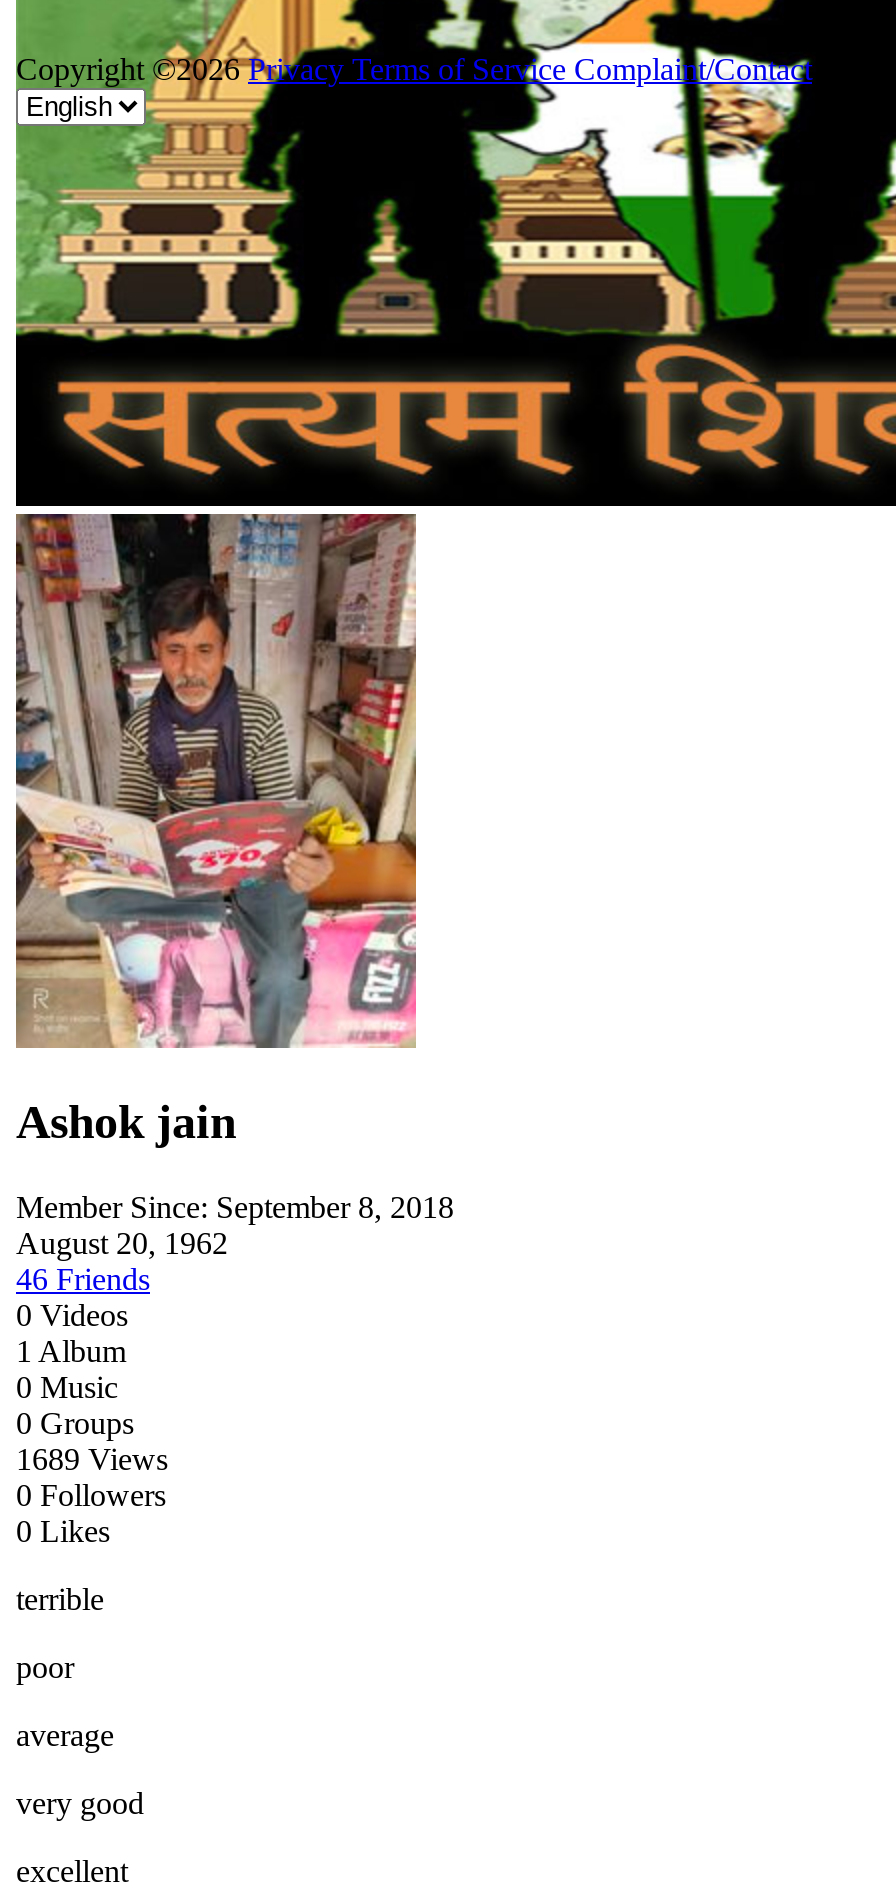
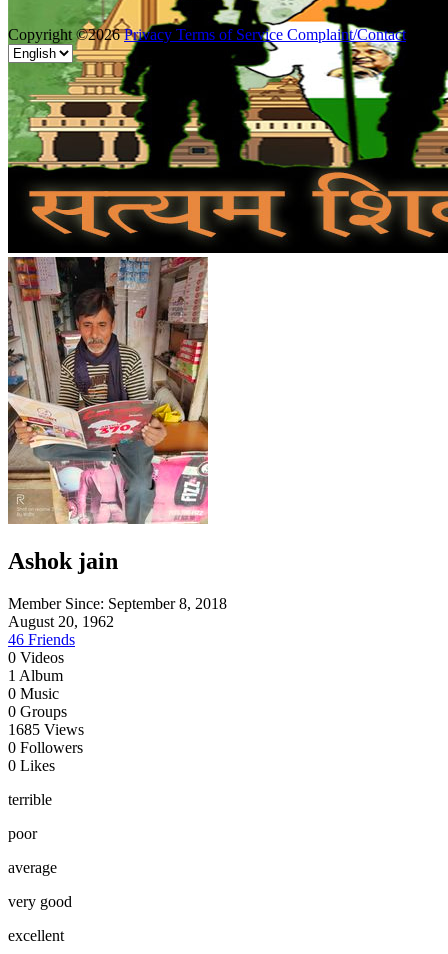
- 1689 Views
+ 1685 Views
